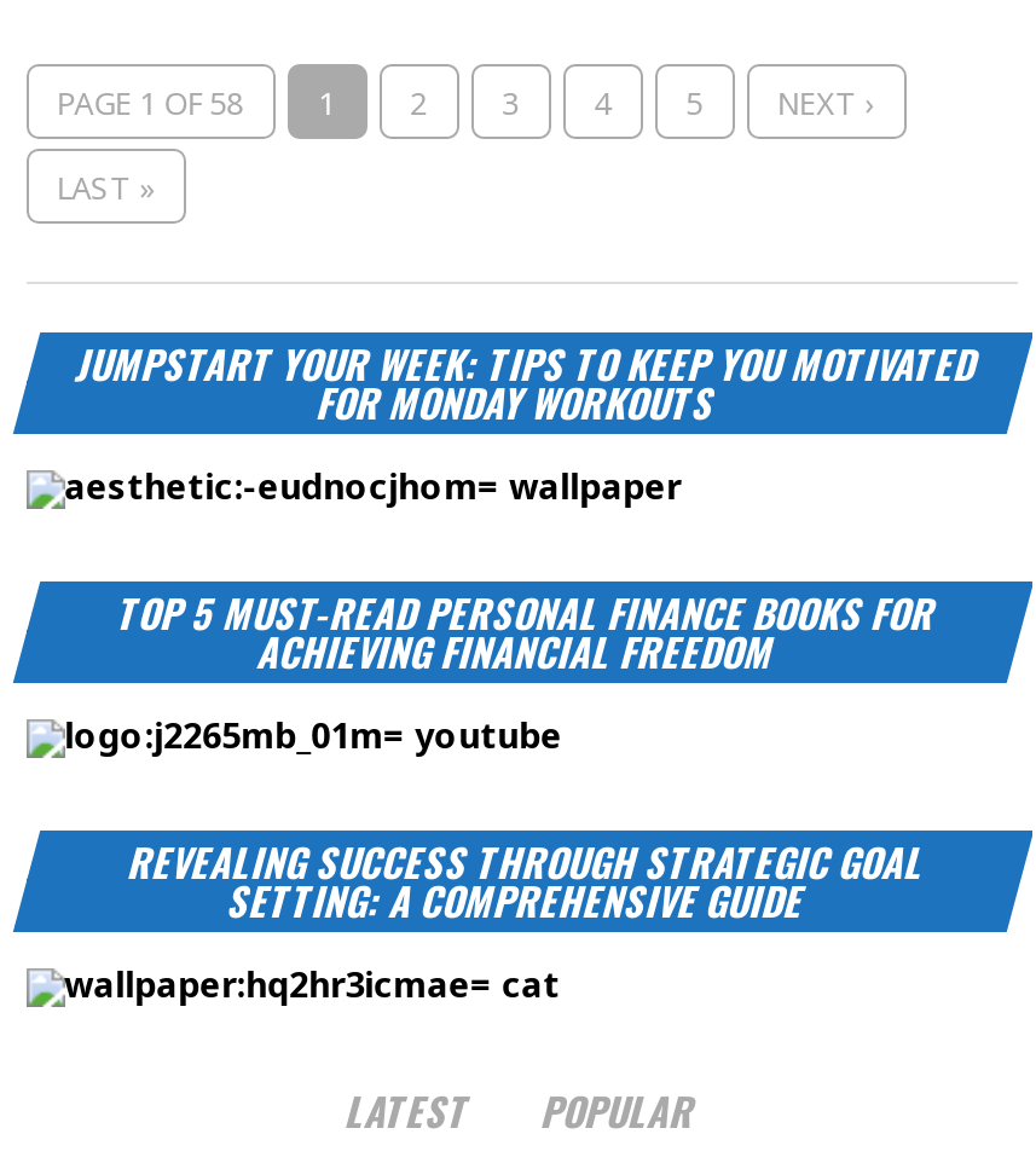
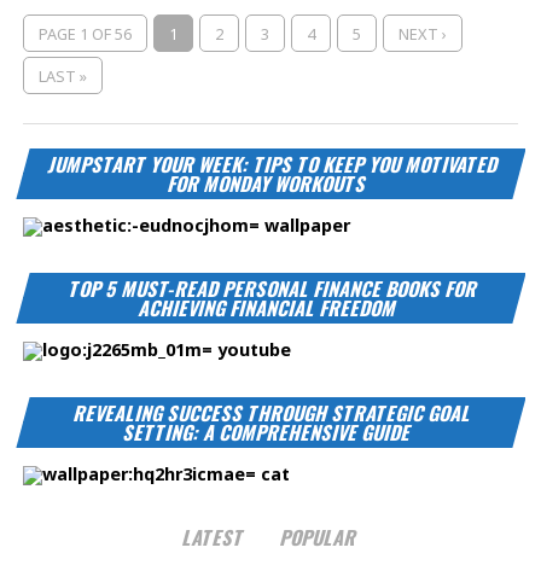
- PAGE 1 OF 58 1 2 3 4 5 NEXT ›
+ PAGE 1 OF 56 1 2 3 4 5 NEXT ›
